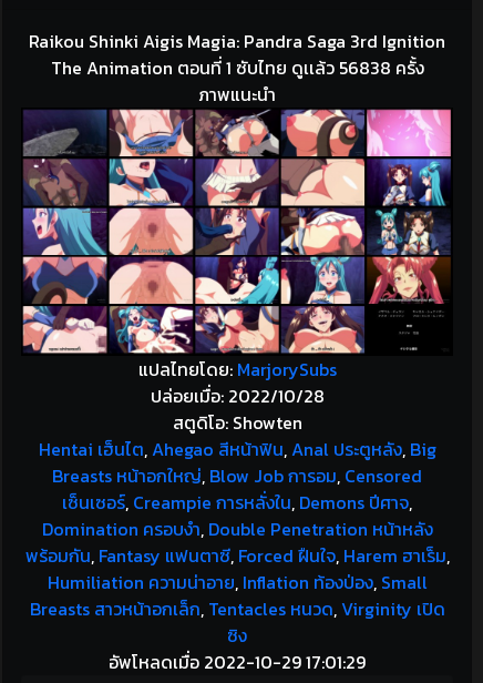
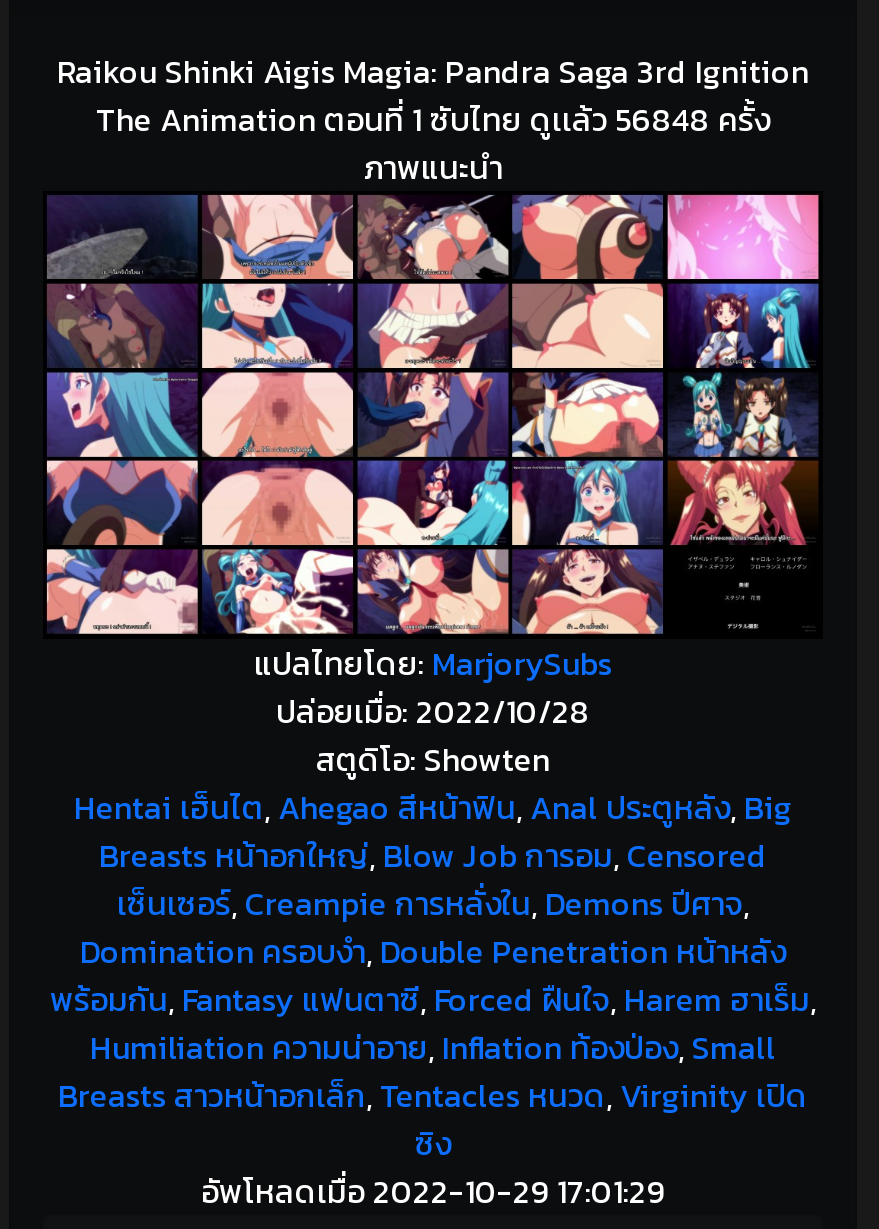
- The Animation ตอนที่ 1 ซับไทย ดูเเล้ว 56838 ครั้ง
+ The Animation ตอนที่ 1 ซับไทย ดูเเล้ว 56848 ครั้ง
